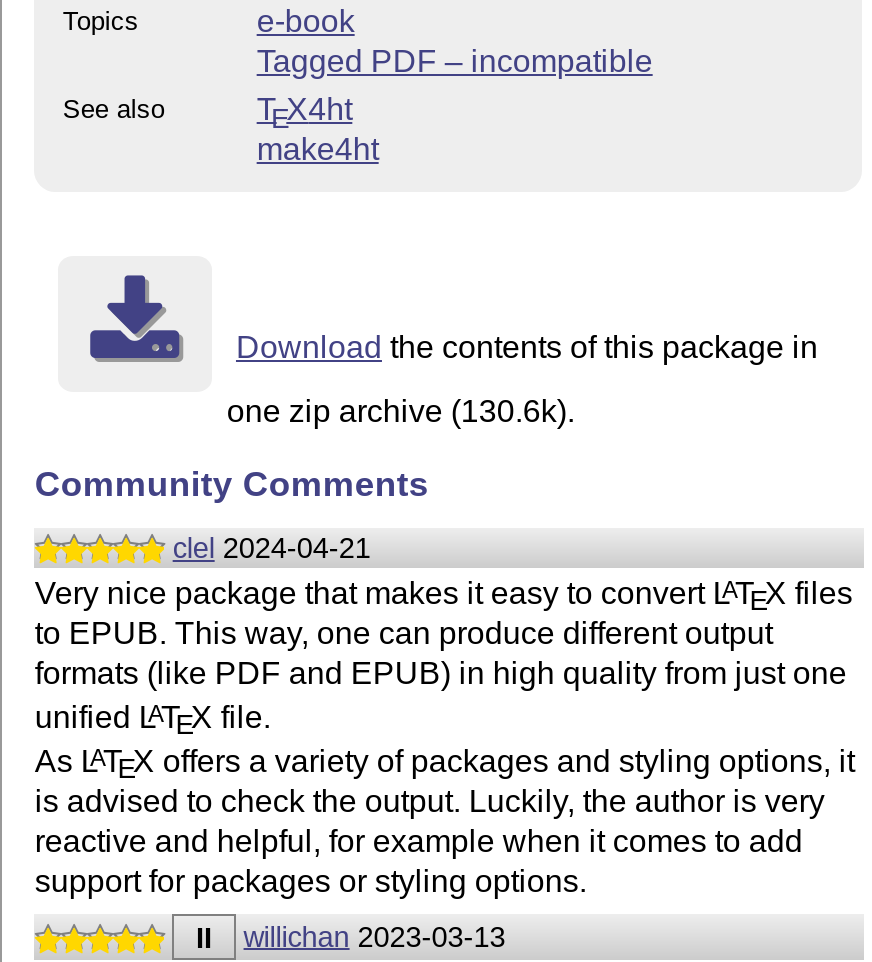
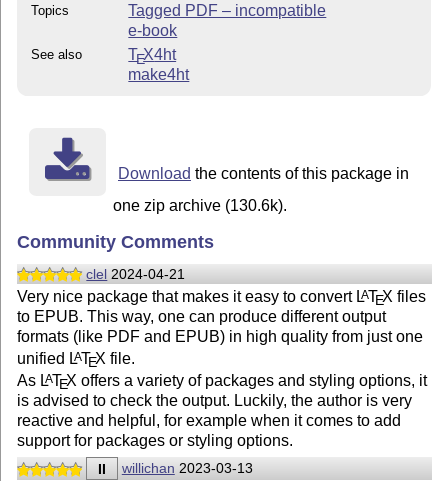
moved down: e-book

moved up: Tagged PDF – incompatible
